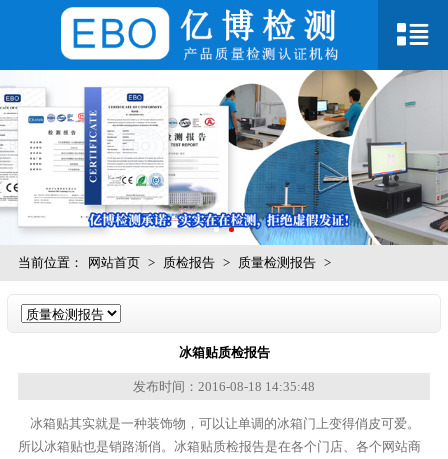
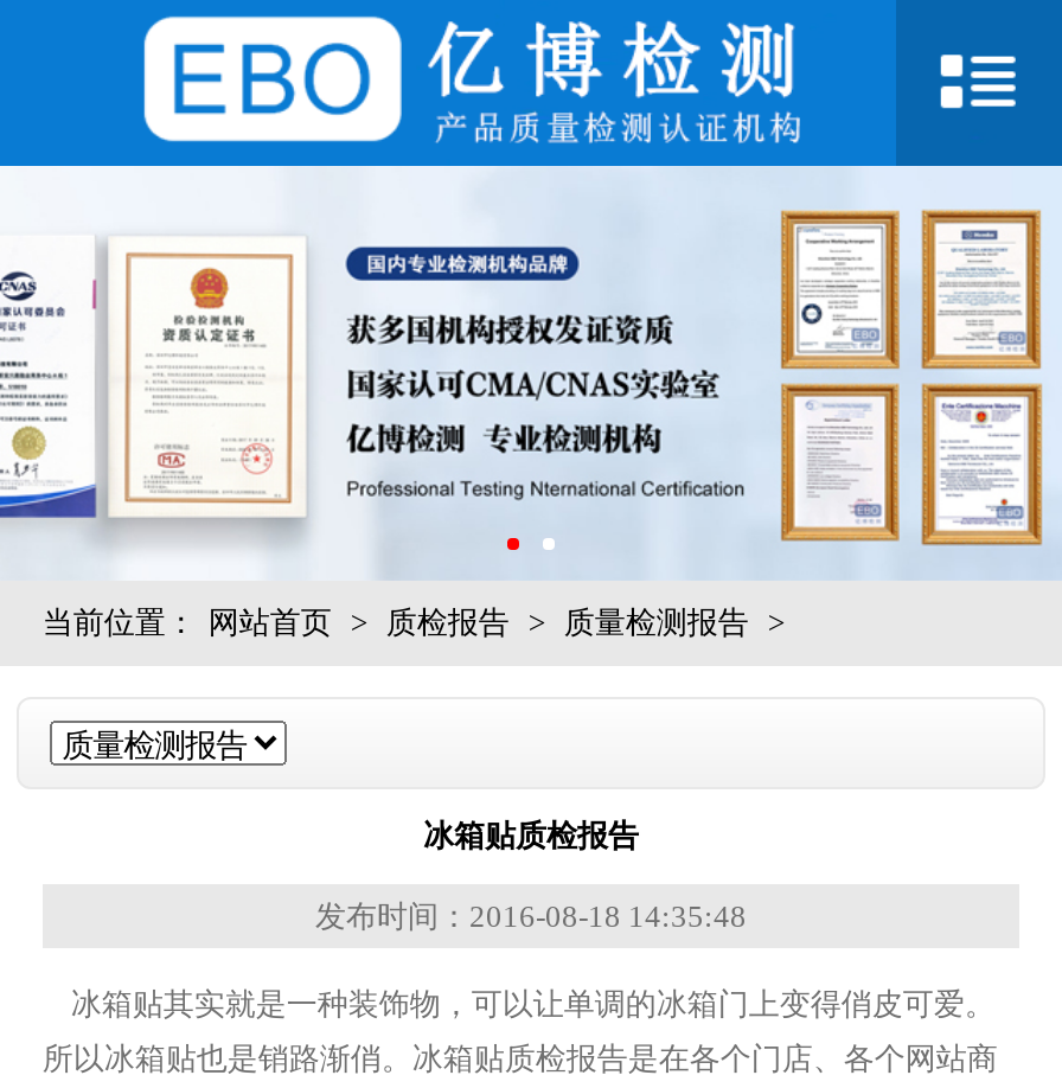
- [image]
+ [image]
